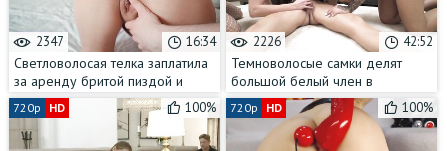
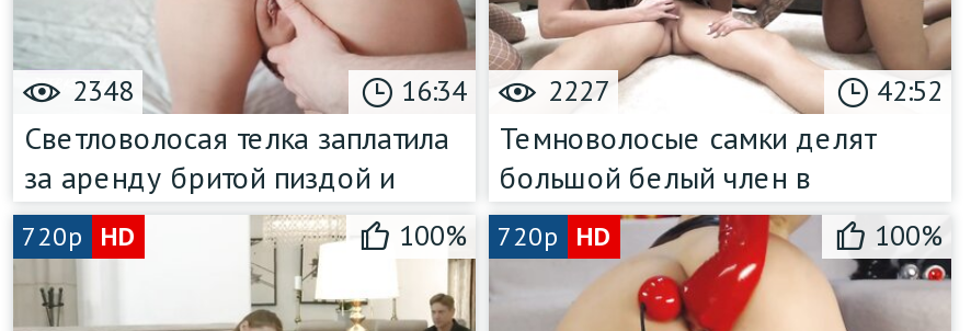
- 2347
+ 2348

- 16:34 2226
+ 16:34 2227
